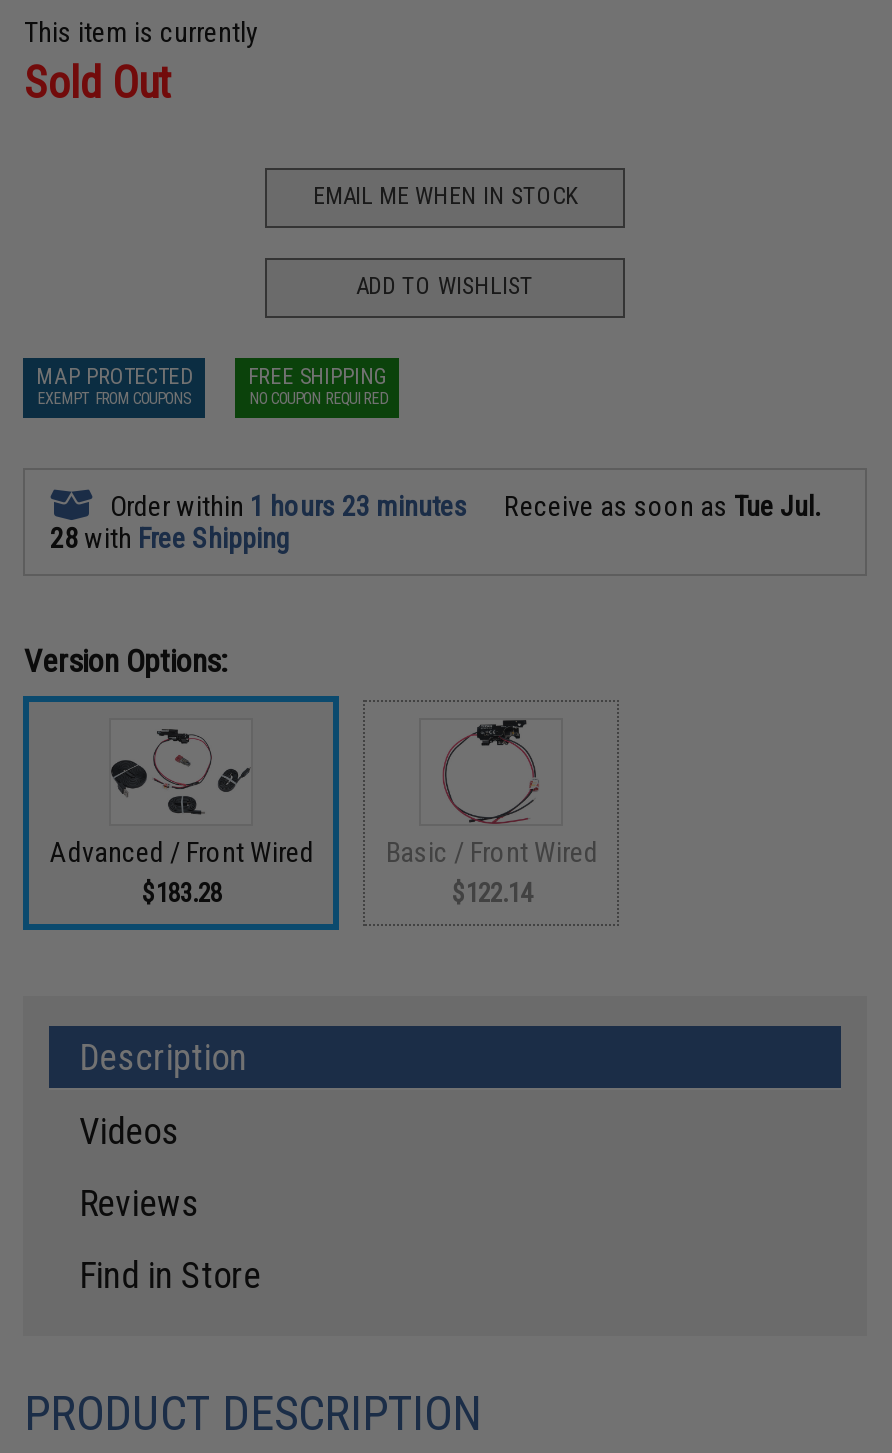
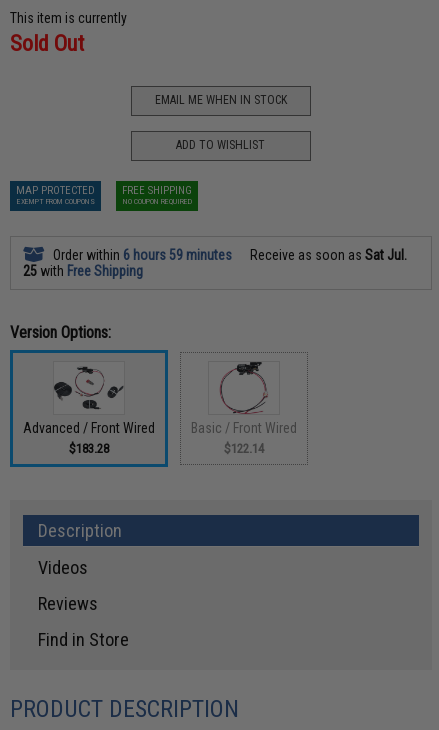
- Order within 1 hours 23 minutes
+ Order within 6 hours 59 minutes

- Receive as soon as Tue Jul.
+ Receive as soon as Sat Jul.

- 28 with Free Shipping
+ 25 with Free Shipping
